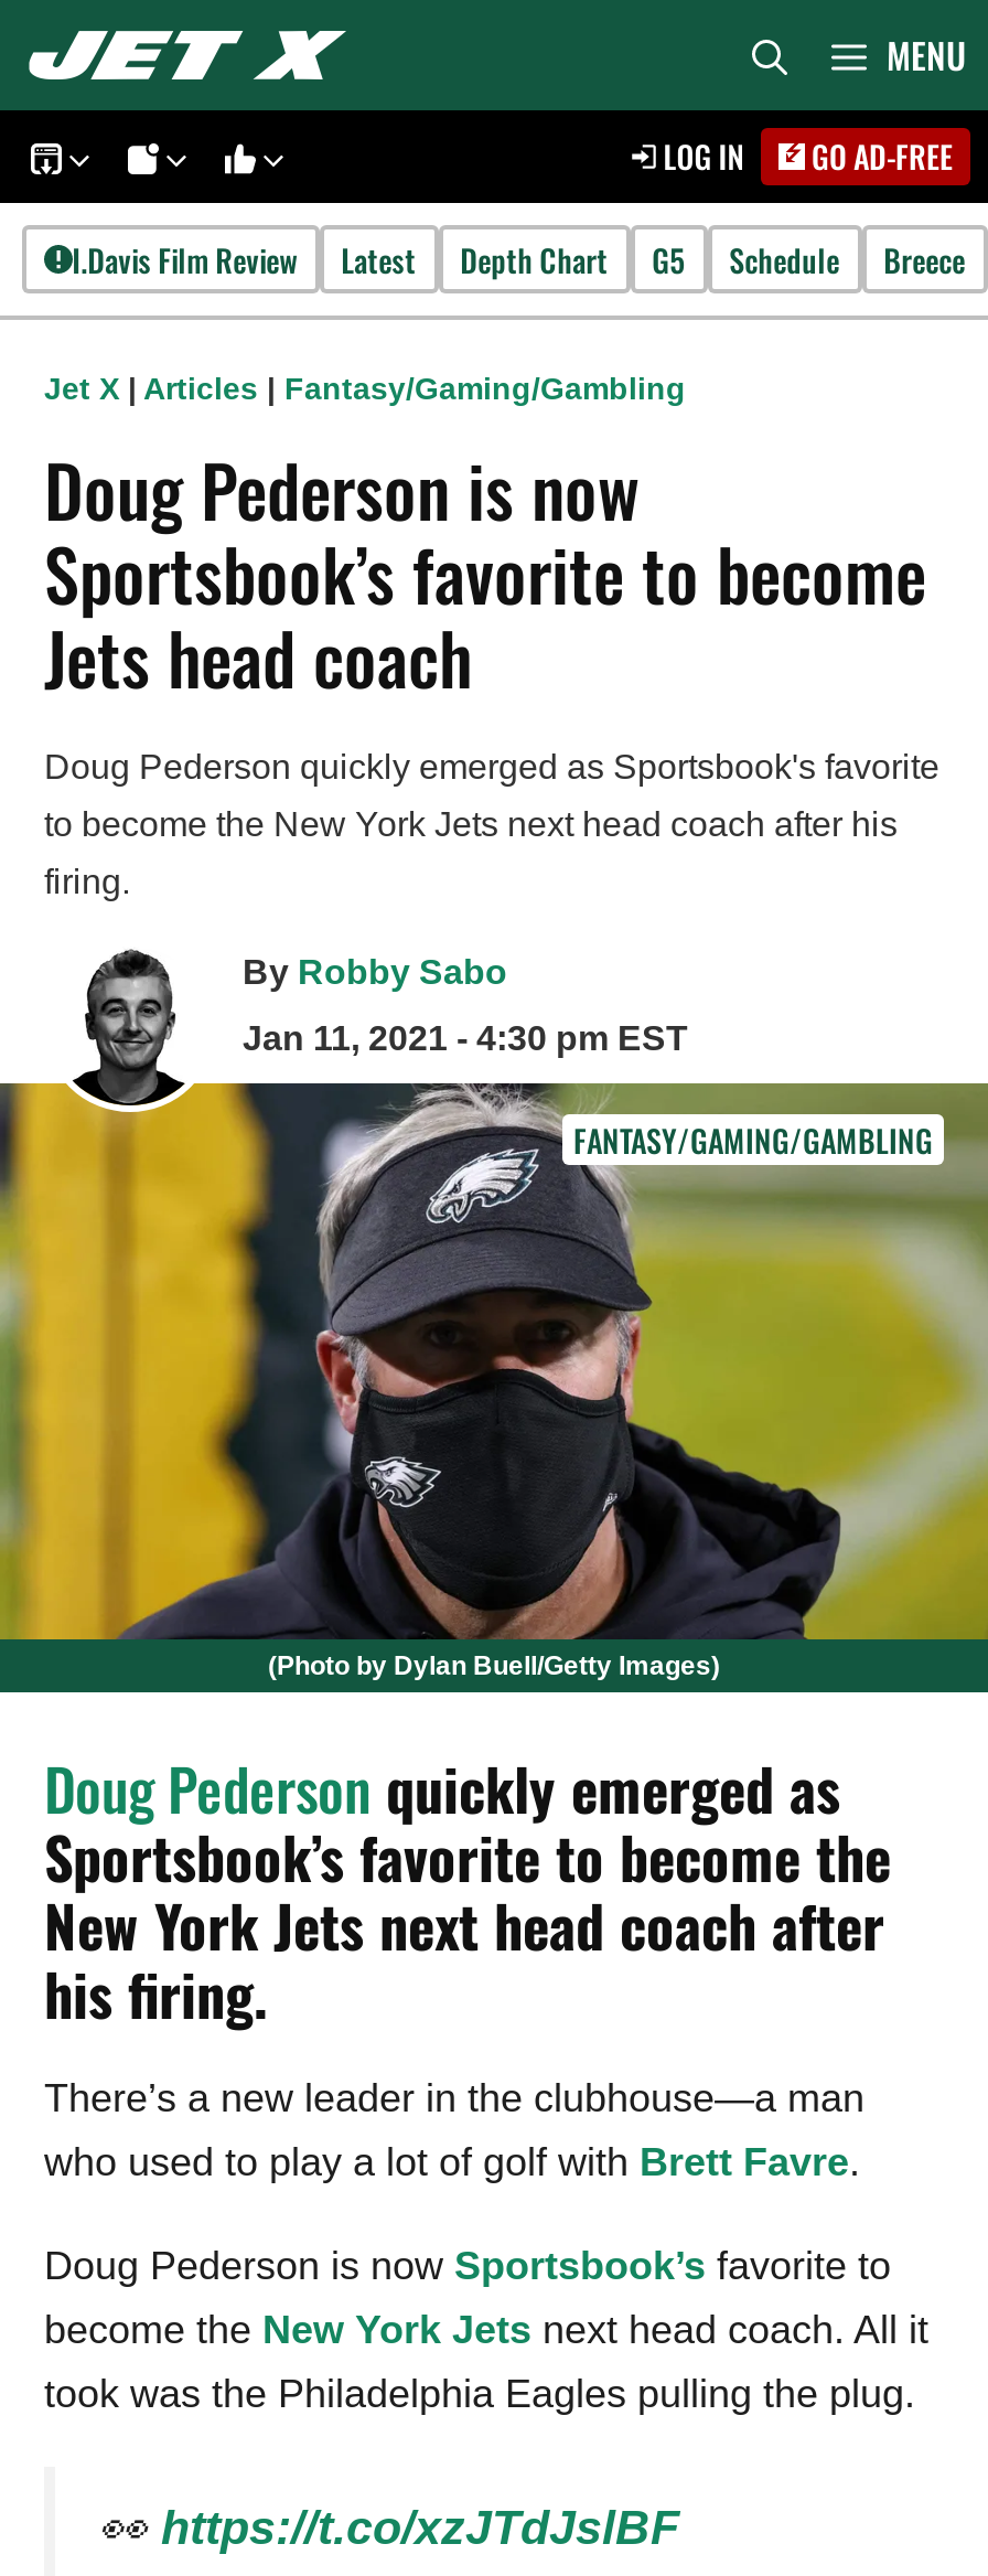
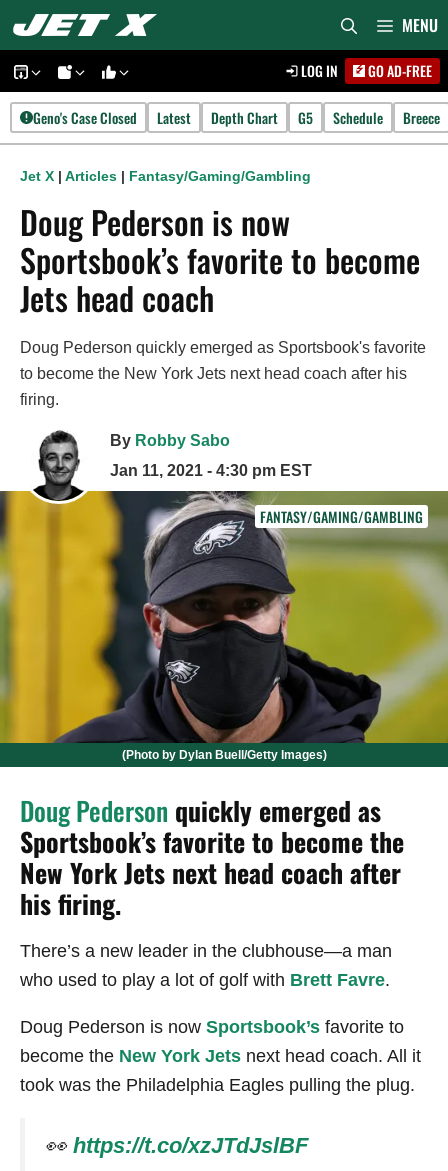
- I.Davis Film Review
+ Geno's Case Closed
